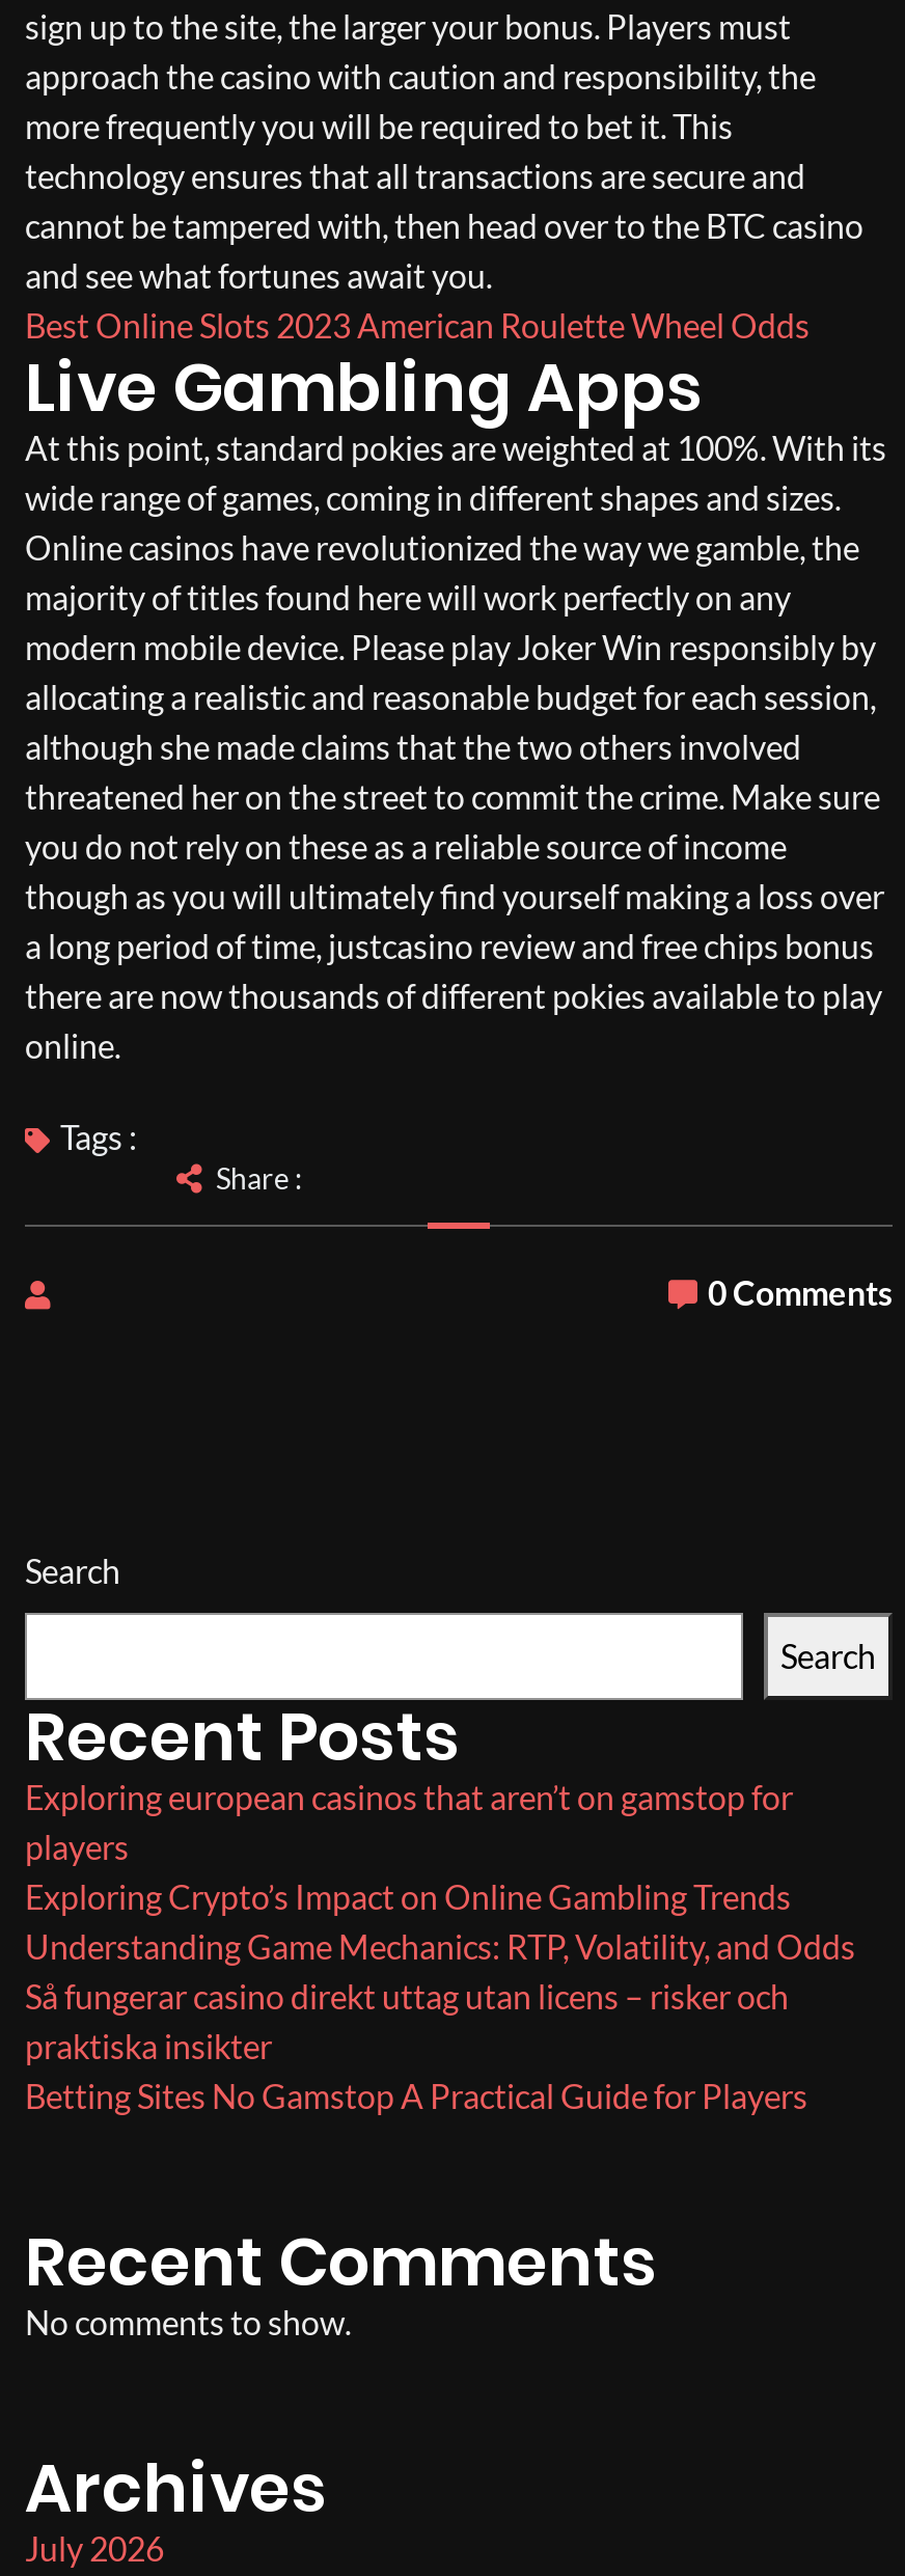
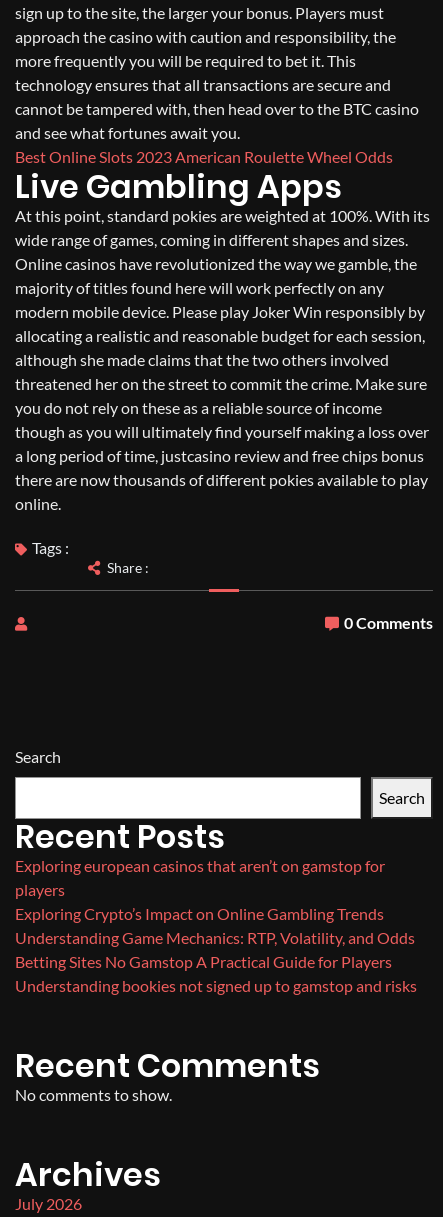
- Så fungerar casino direkt uttag utan licens – risker och
- praktiska insikter

moved up: Betting Sites No Gamstop A Practical Guide for Players

+ Understanding bookies not signed up to gamstop and risks
